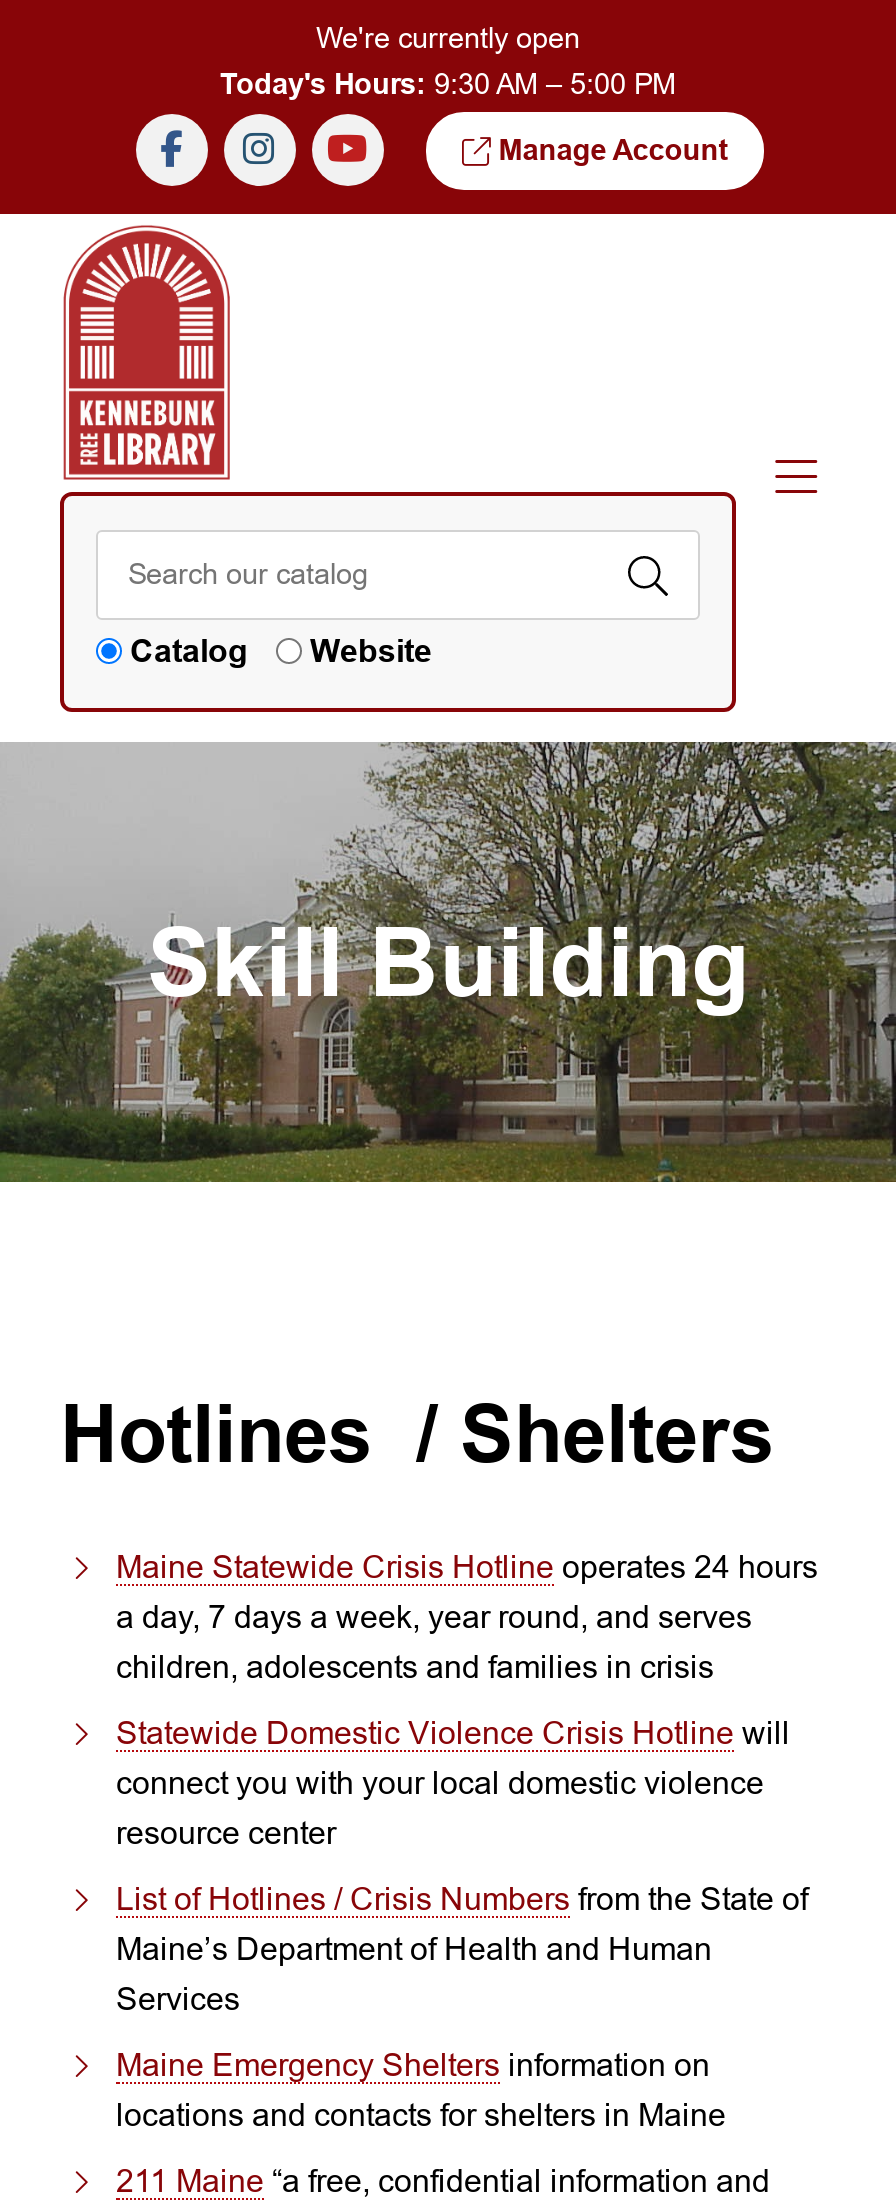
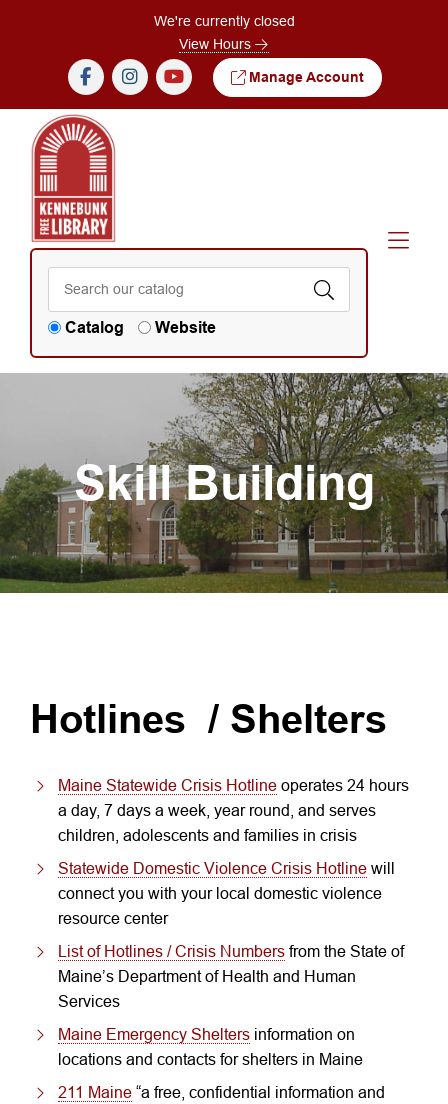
- We're currently open
- Today's Hours: 9:30 AM – 5:00 PM
+ We're currently closed
+ View Hours
